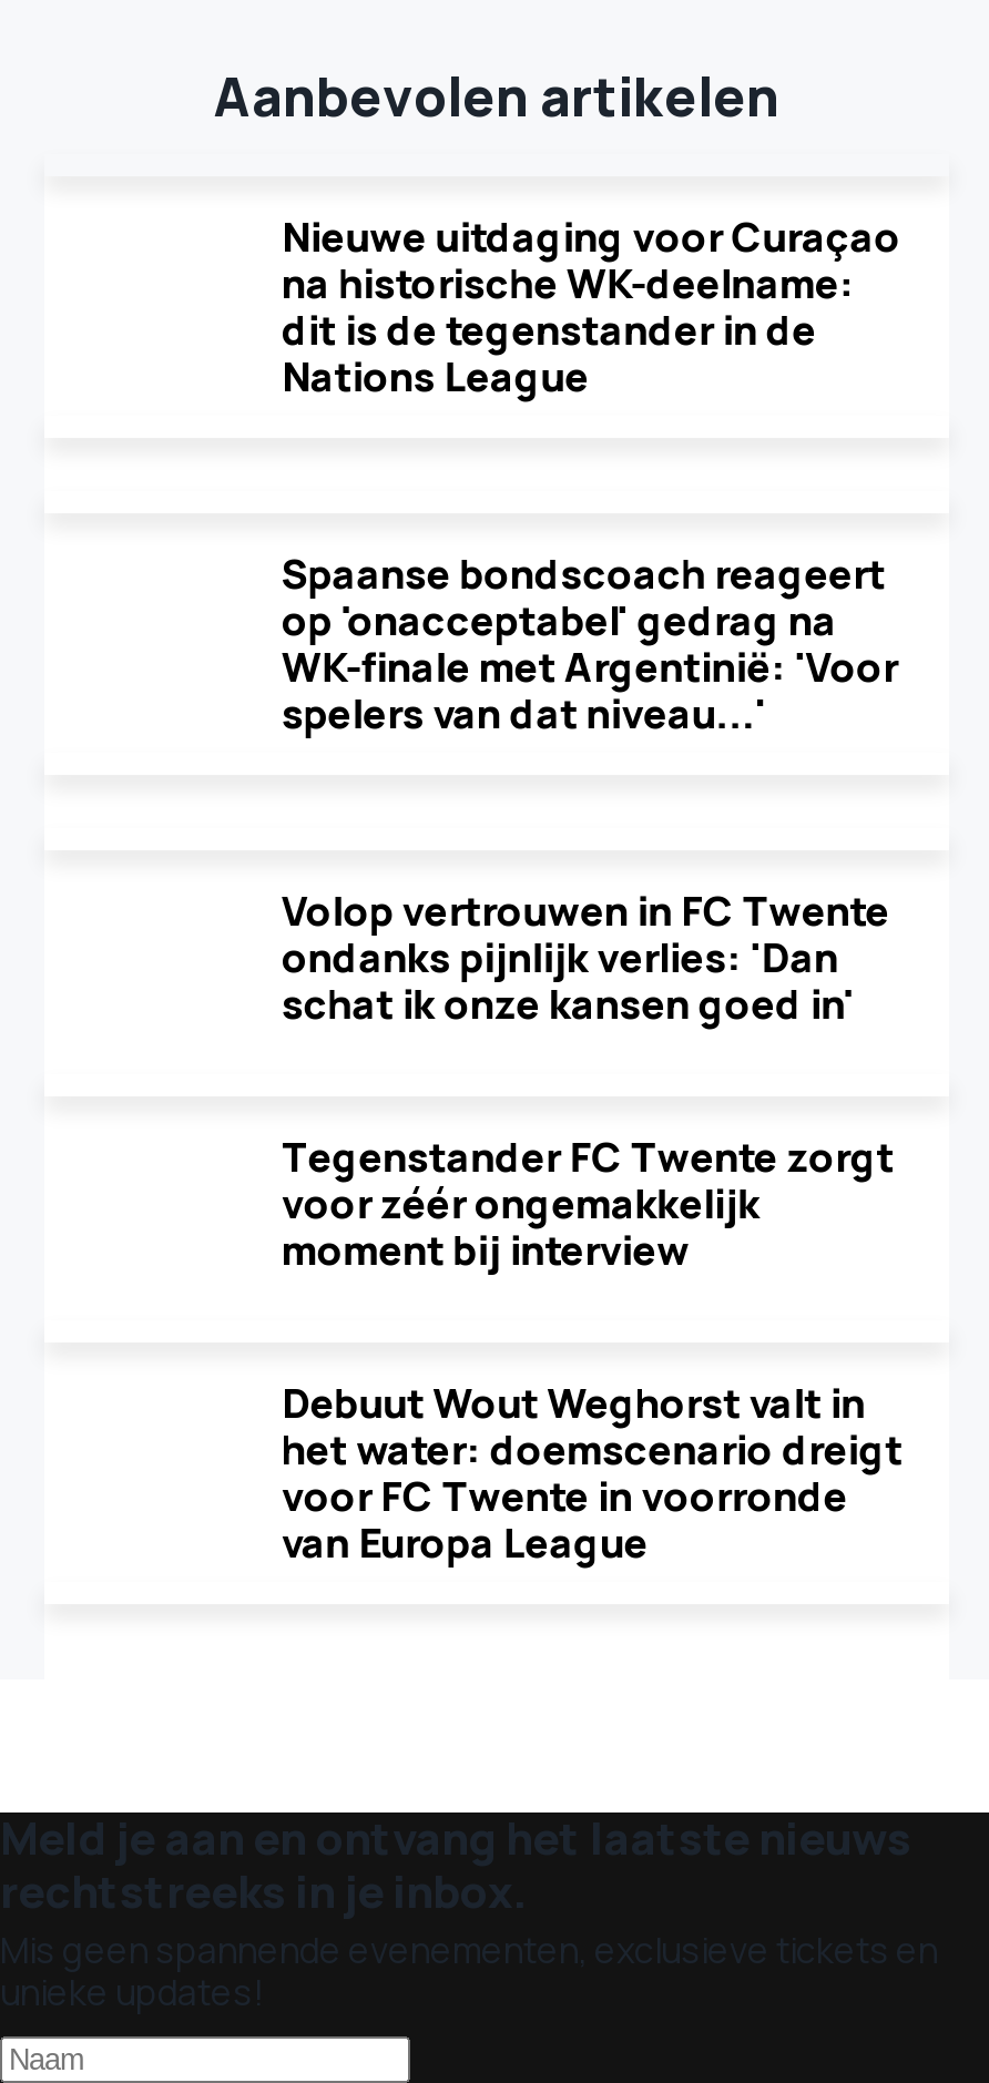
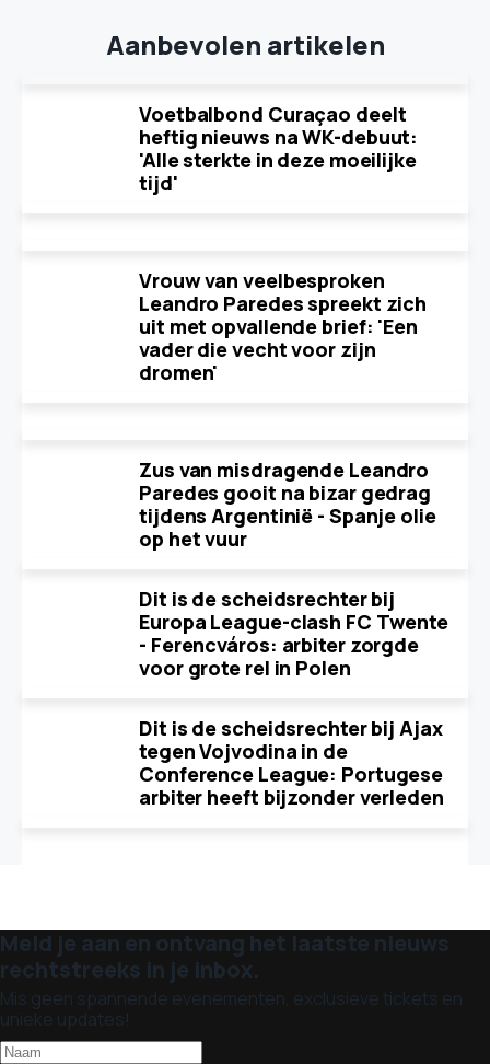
- Nieuwe uitdaging voor Curaçao
- na historische WK-deelname:
- dit is de tegenstander in de
- Nations League
+ Voetbalbond Curaçao deelt
+ heftig nieuws na WK-debuut:
+ 'Alle sterkte in deze moeilijke
+ tijd'

- Spaanse bondscoach reageert
- op 'onacceptabel' gedrag na
- WK-finale met Argentinië: 'Voor
- spelers van dat niveau...'
+ Vrouw van veelbesproken
+ Leandro Paredes spreekt zich
+ uit met opvallende brief: 'Een
+ vader die vecht voor zijn
+ dromen'

- Volop vertrouwen in FC Twente
- ondanks pijnlijk verlies: 'Dan
- schat ik onze kansen goed in'
+ Zus van misdragende Leandro
+ Paredes gooit na bizar gedrag
+ tijdens Argentinië - Spanje olie
+ op het vuur

- Tegenstander FC Twente zorgt
- voor zéér ongemakkelijk
- moment bij interview
+ Dit is de scheidsrechter bij
+ Europa League-clash FC Twente
+ - Ferencváros: arbiter zorgde
+ voor grote rel in Polen

- Debuut Wout Weghorst valt in
- het water: doemscenario dreigt
- voor FC Twente in voorronde
- van Europa League
+ Dit is de scheidsrechter bij Ajax
+ tegen Vojvodina in de
+ Conference League: Portugese
+ arbiter heeft bijzonder verleden
